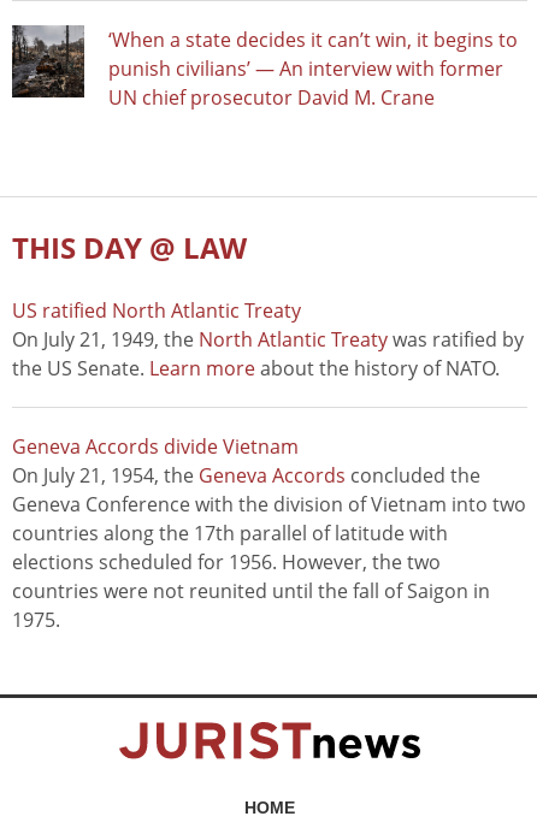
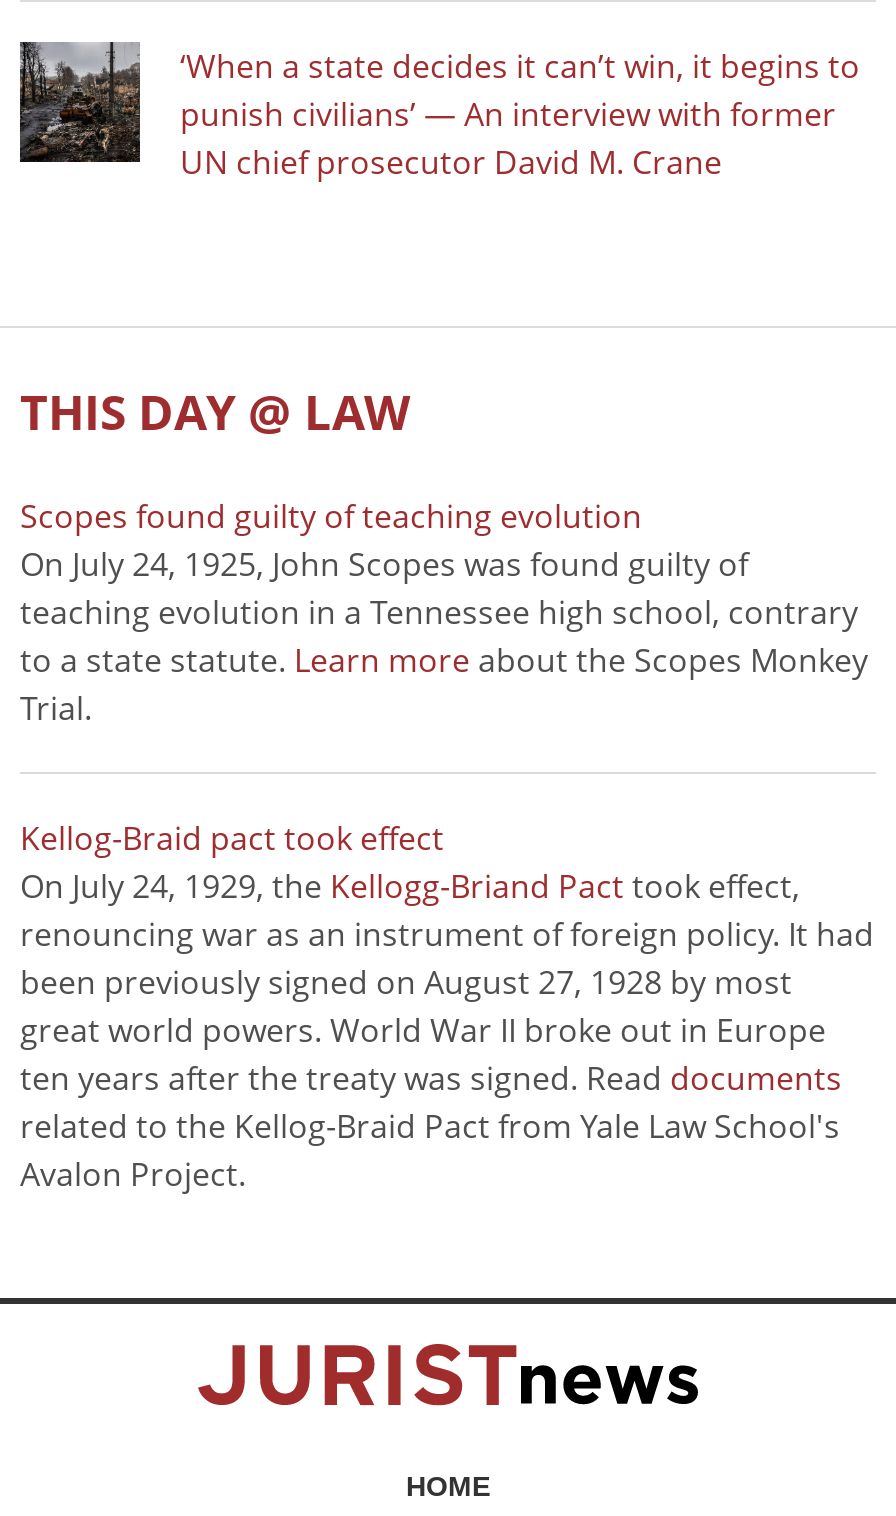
- US ratified North Atlantic Treaty
- On July 21, 1949, the North Atlantic Treaty was ratified by
- the US Senate. Learn more about the history of NATO.
+ Scopes found guilty of teaching evolution
+ On July 24, 1925, John Scopes was found guilty of
+ teaching evolution in a Tennessee high school, contrary
+ to a state statute. Learn more about the Scopes Monkey
+ Trial.

- Geneva Accords divide Vietnam
- On July 21, 1954, the Geneva Accords concluded the
- Geneva Conference with the division of Vietnam into two
- countries along the 17th parallel of latitude with
- elections scheduled for 1956. However, the two
- countries were not reunited until the fall of Saigon in
- 1975.
+ Kellog-Braid pact took effect
+ On July 24, 1929, the Kellogg-Briand Pact took effect,
+ renouncing war as an instrument of foreign policy. It had
+ been previously signed on August 27, 1928 by most
+ great world powers. World War II broke out in Europe
+ ten years after the treaty was signed. Read documents
+ related to the Kellog-Braid Pact from Yale Law School's
+ Avalon Project.
